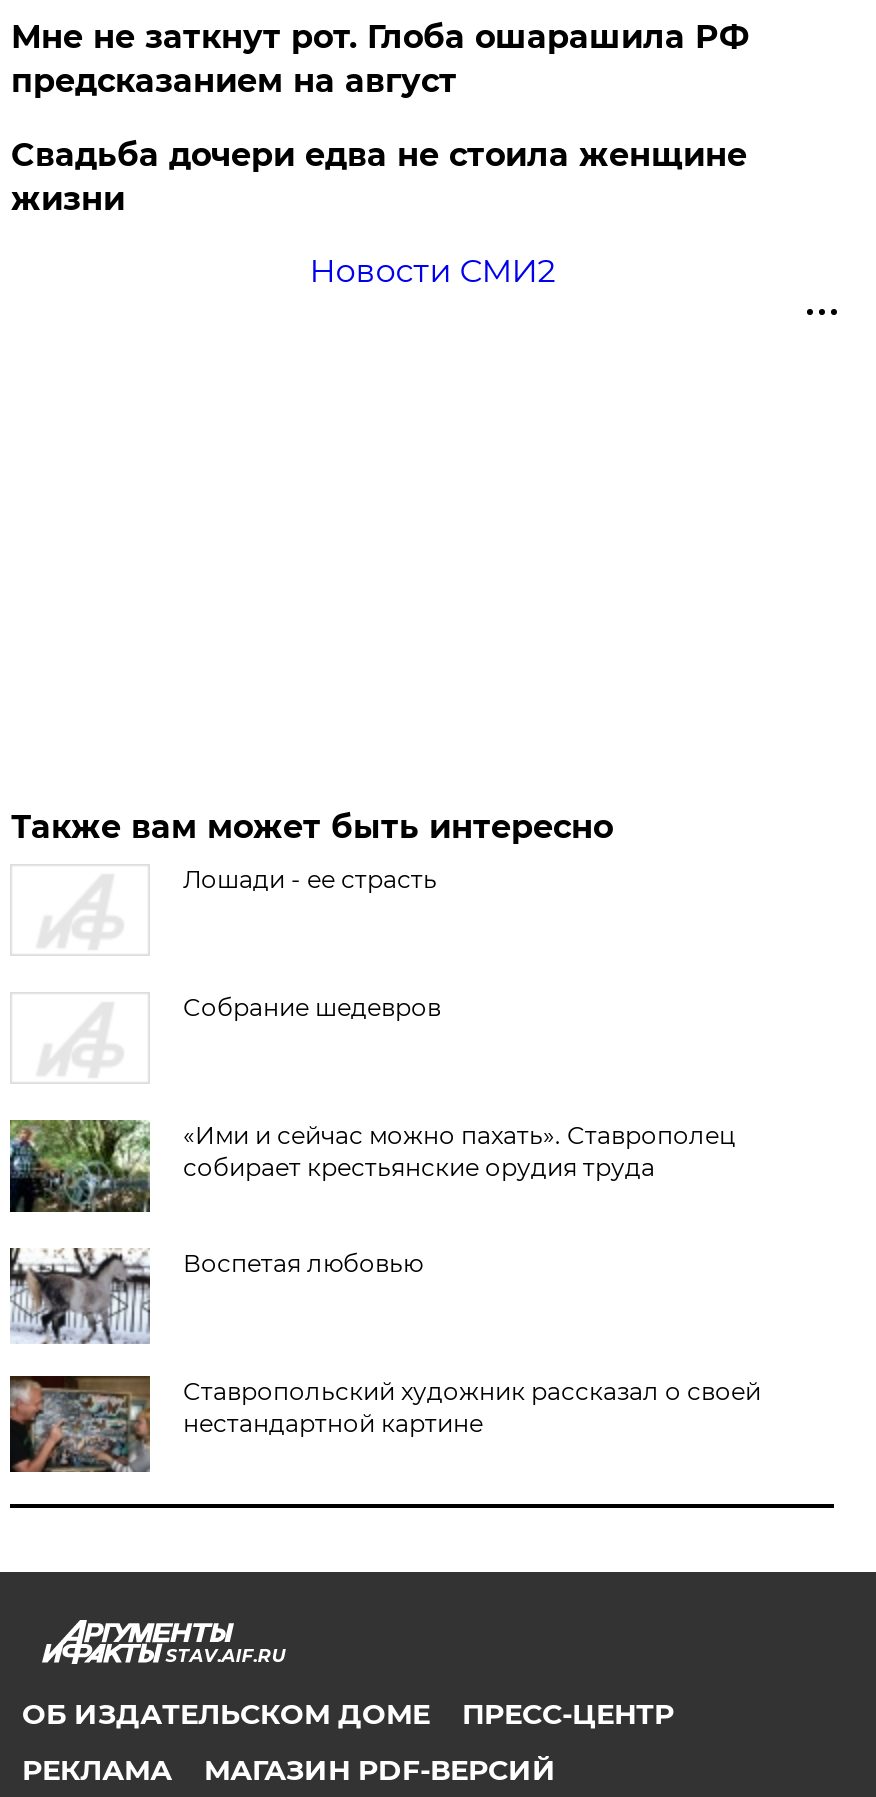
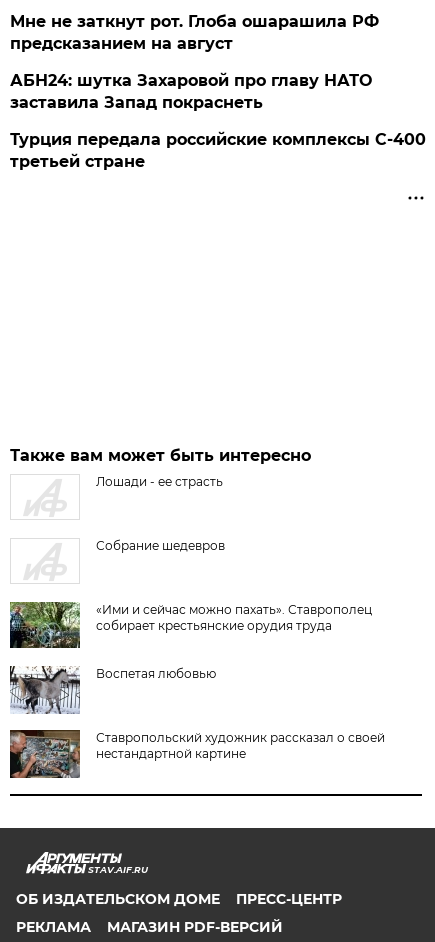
- Свадьба дочери едва не стоила женщине
- жизни
+ АБН24: шутка Захаровой про главу НАТО
+ заставила Запад покраснеть

- Новости СМИ2
+ Турция передала российские комплексы С-400
+ третьей стране
